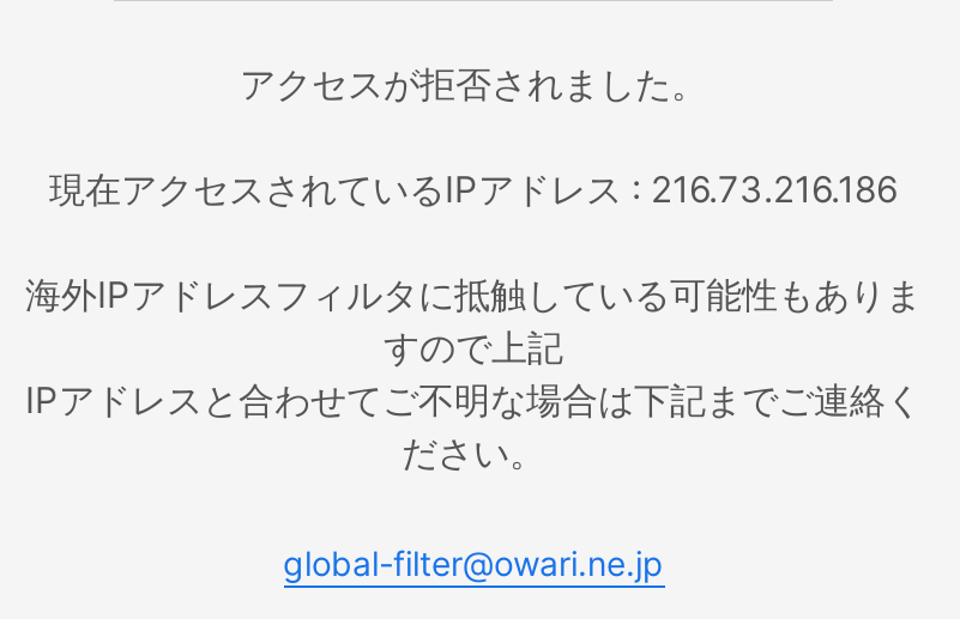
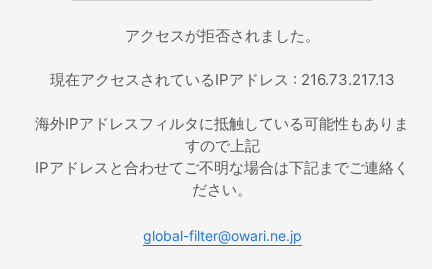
- 現在アクセスされているIPアドレス : 216.73.216.186
+ 現在アクセスされているIPアドレス : 216.73.217.13
